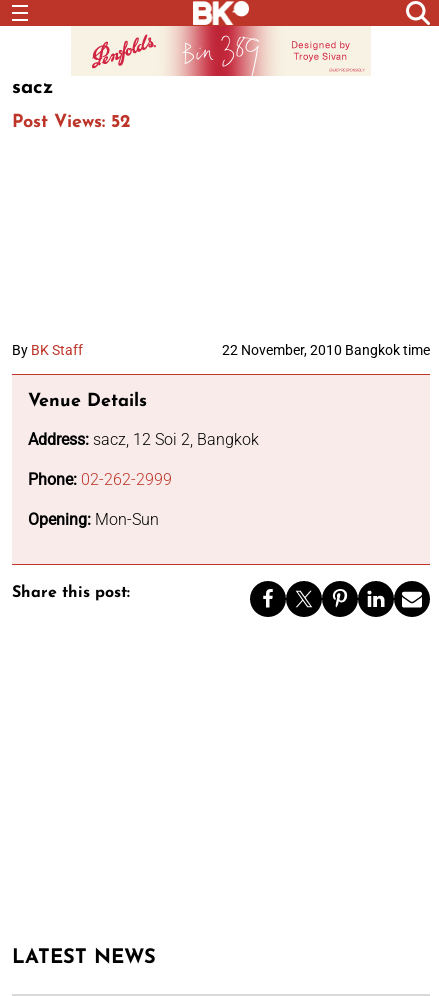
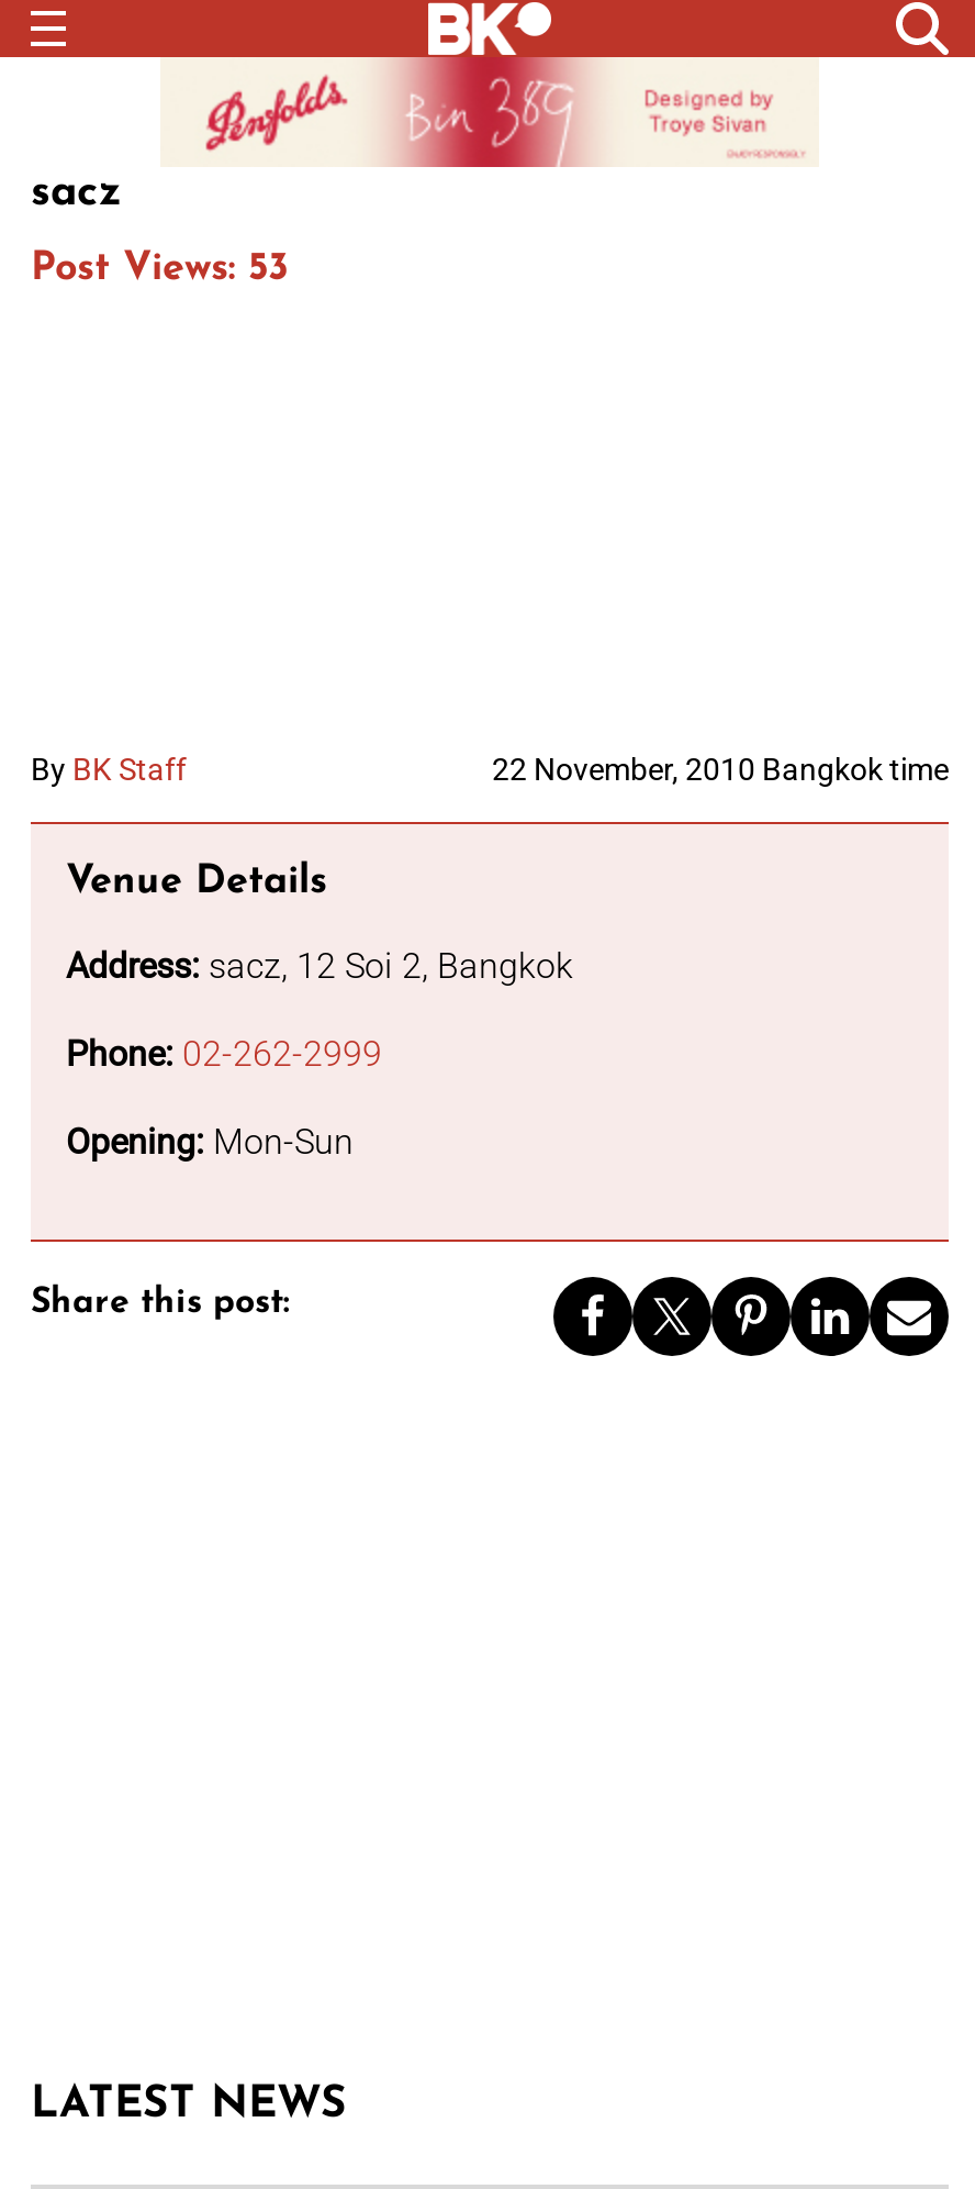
- Post Views: 52
+ Post Views: 53
